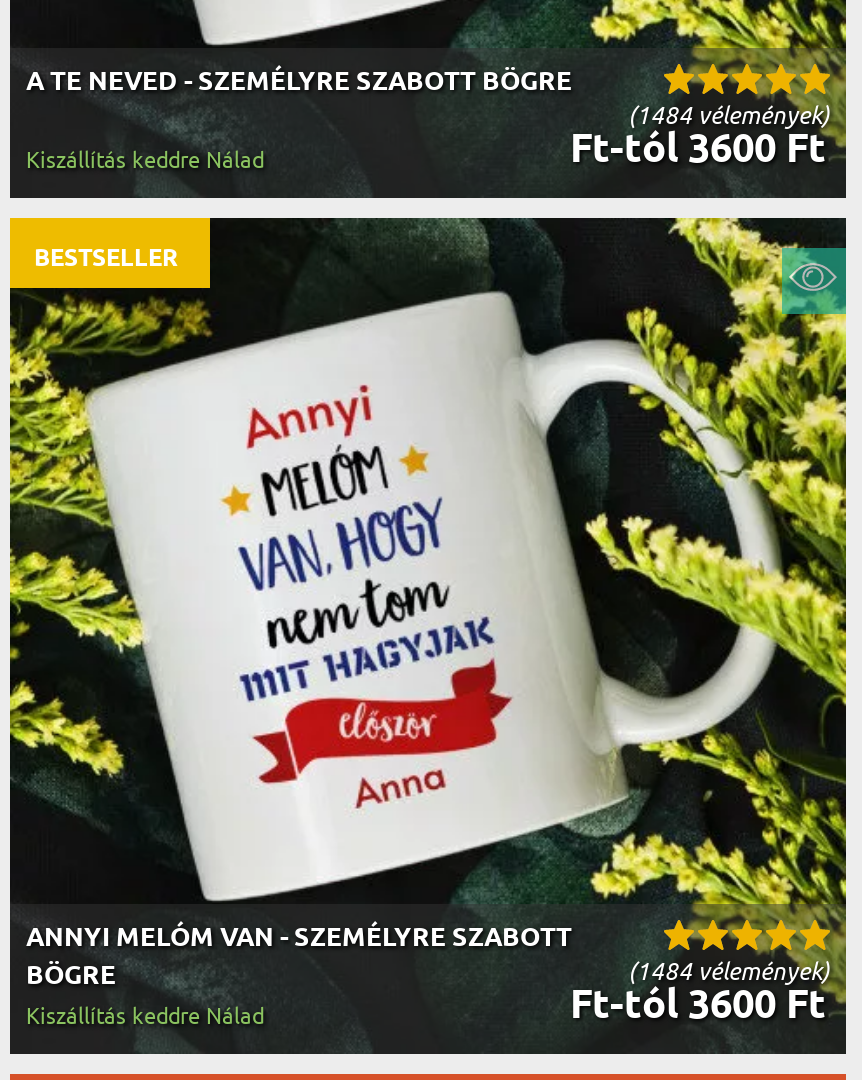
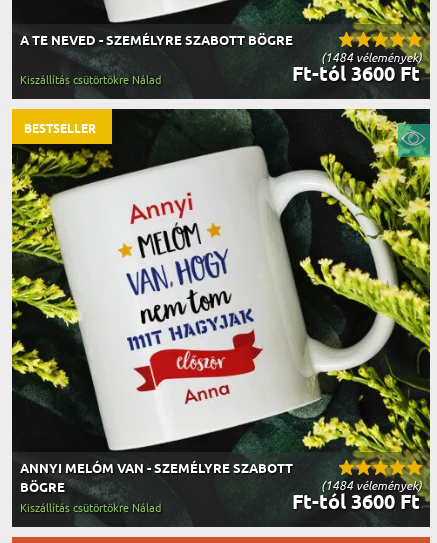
- Kiszállítás keddre Nálad
+ Kiszállítás csütörtökre Nálad

- Kiszállítás keddre Nálad
+ Kiszállítás csütörtökre Nálad
